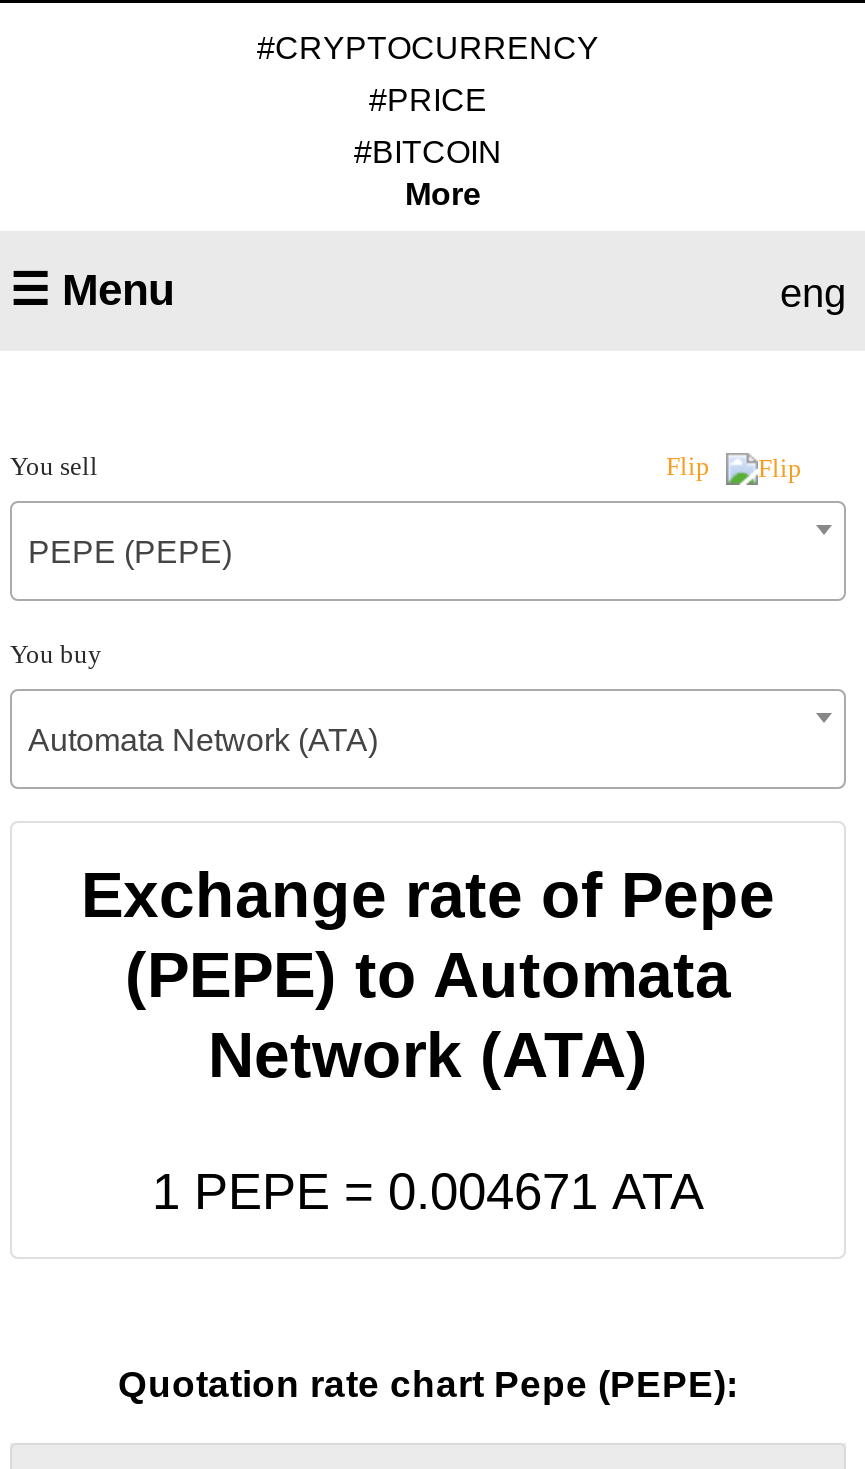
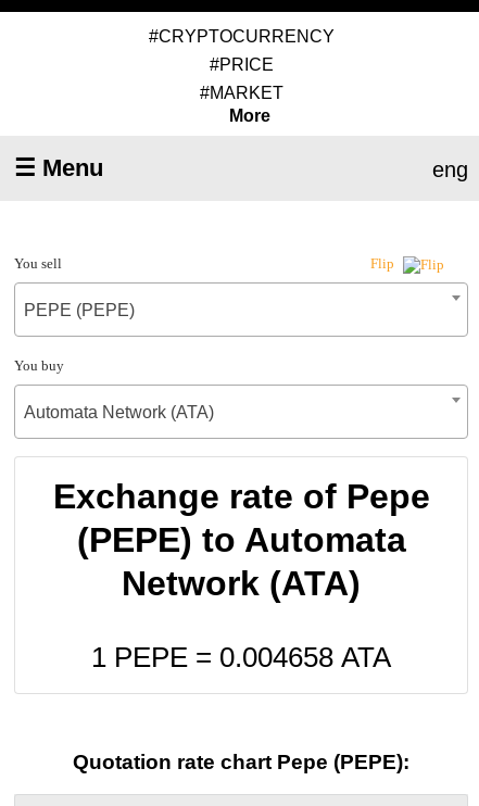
- #BITCOIN
+ #MARKET

- 1 PEPE = 0.004671 ATA
+ 1 PEPE = 0.004658 ATA
